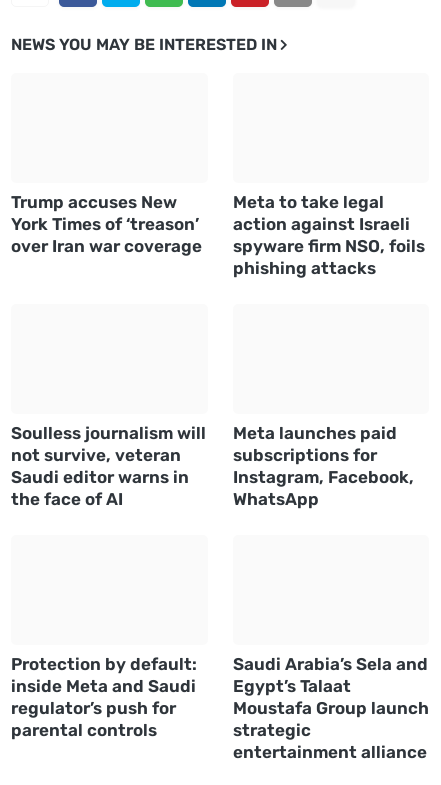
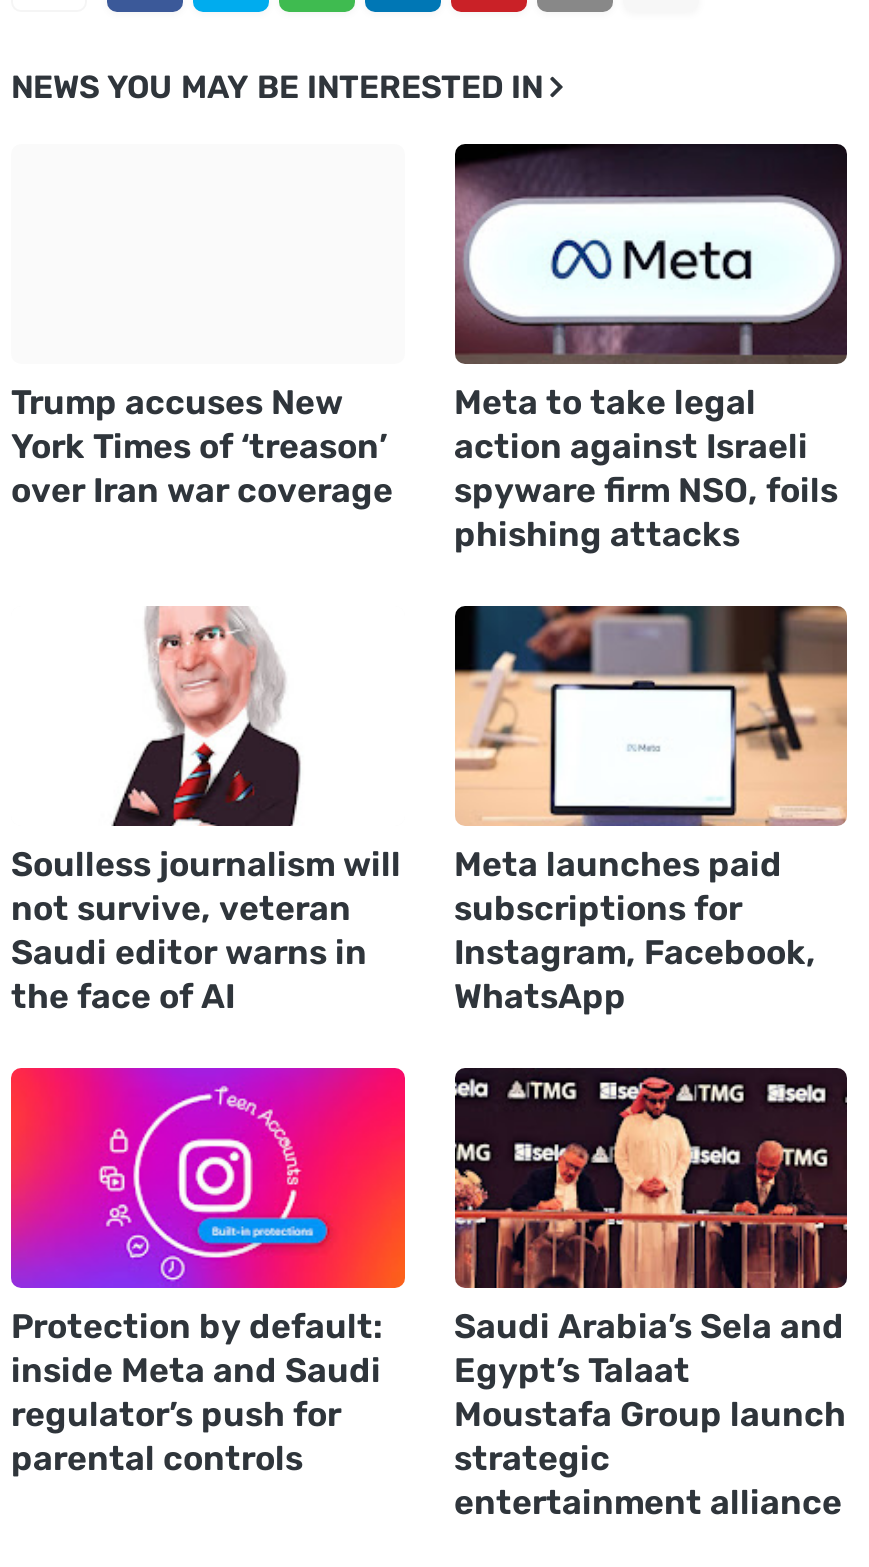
+ [image]

+ [image]

+ [image]

+ [image]

+ [image]
